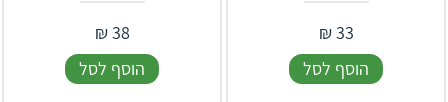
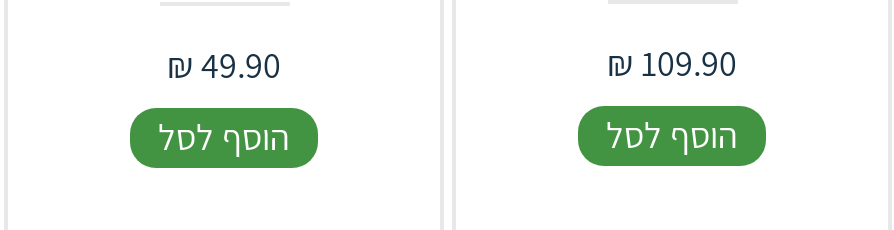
- 38
+ 49.90

- 33
+ 109.90
